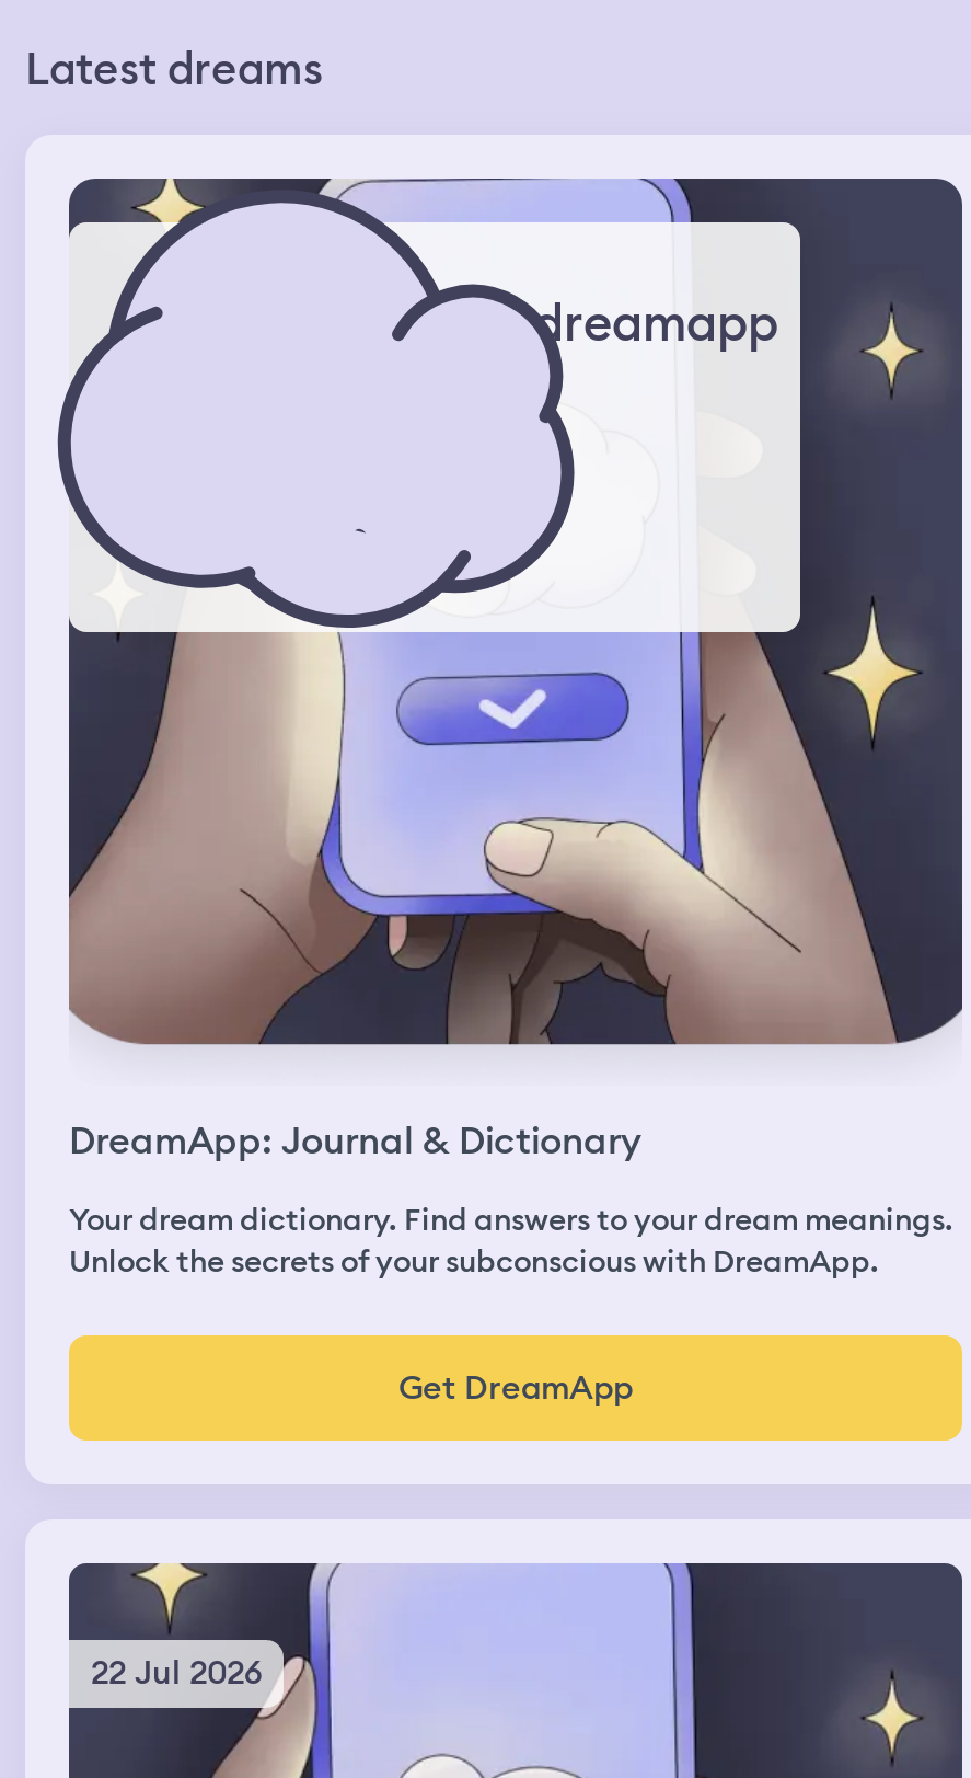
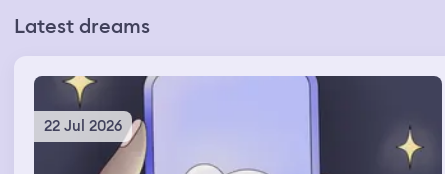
- [image]
- dreamapp

- DreamApp: Journal & Dictionary
- Your dream dictionary. Find answers to your dream meanings.
- Unlock the secrets of your subconscious with DreamApp.
- Get DreamApp
